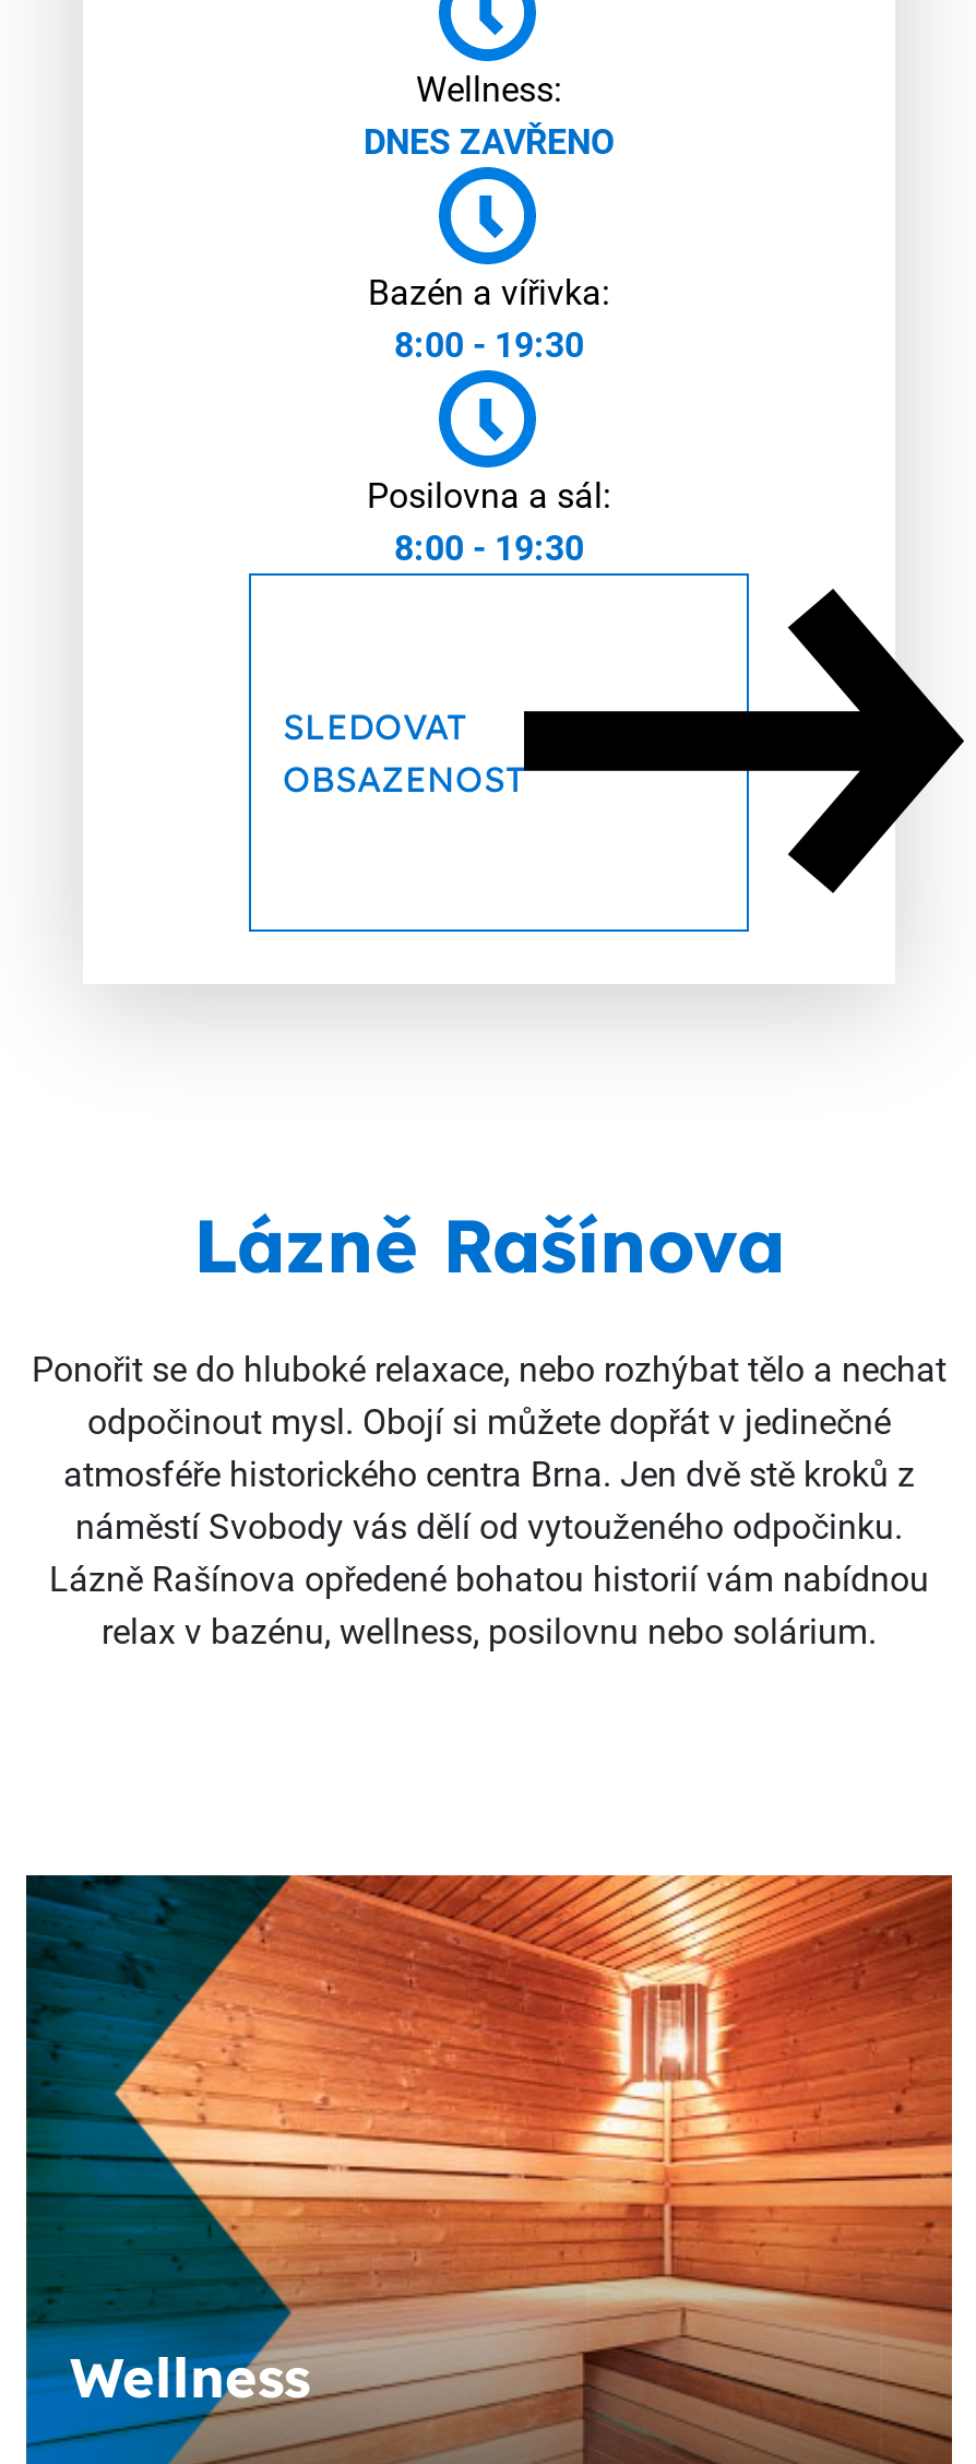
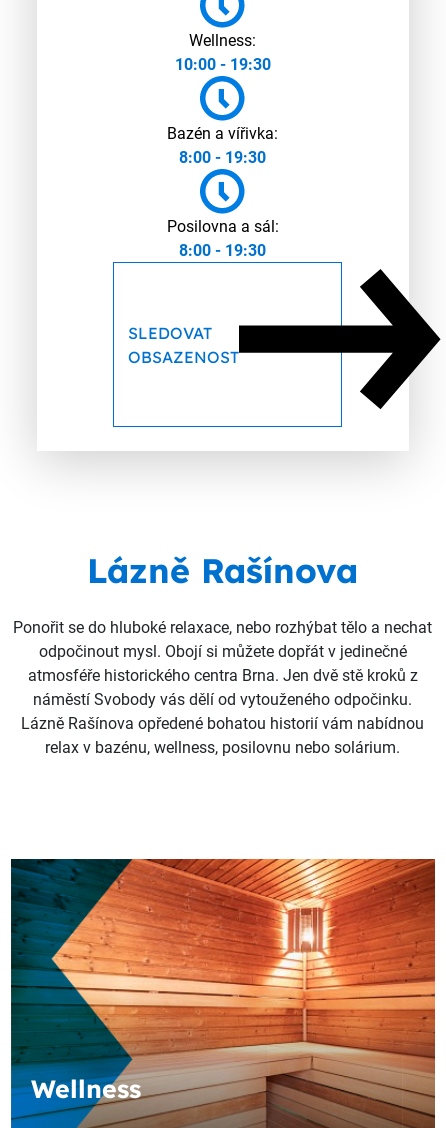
- DNES ZAVŘENO
+ 10:00 - 19:30
